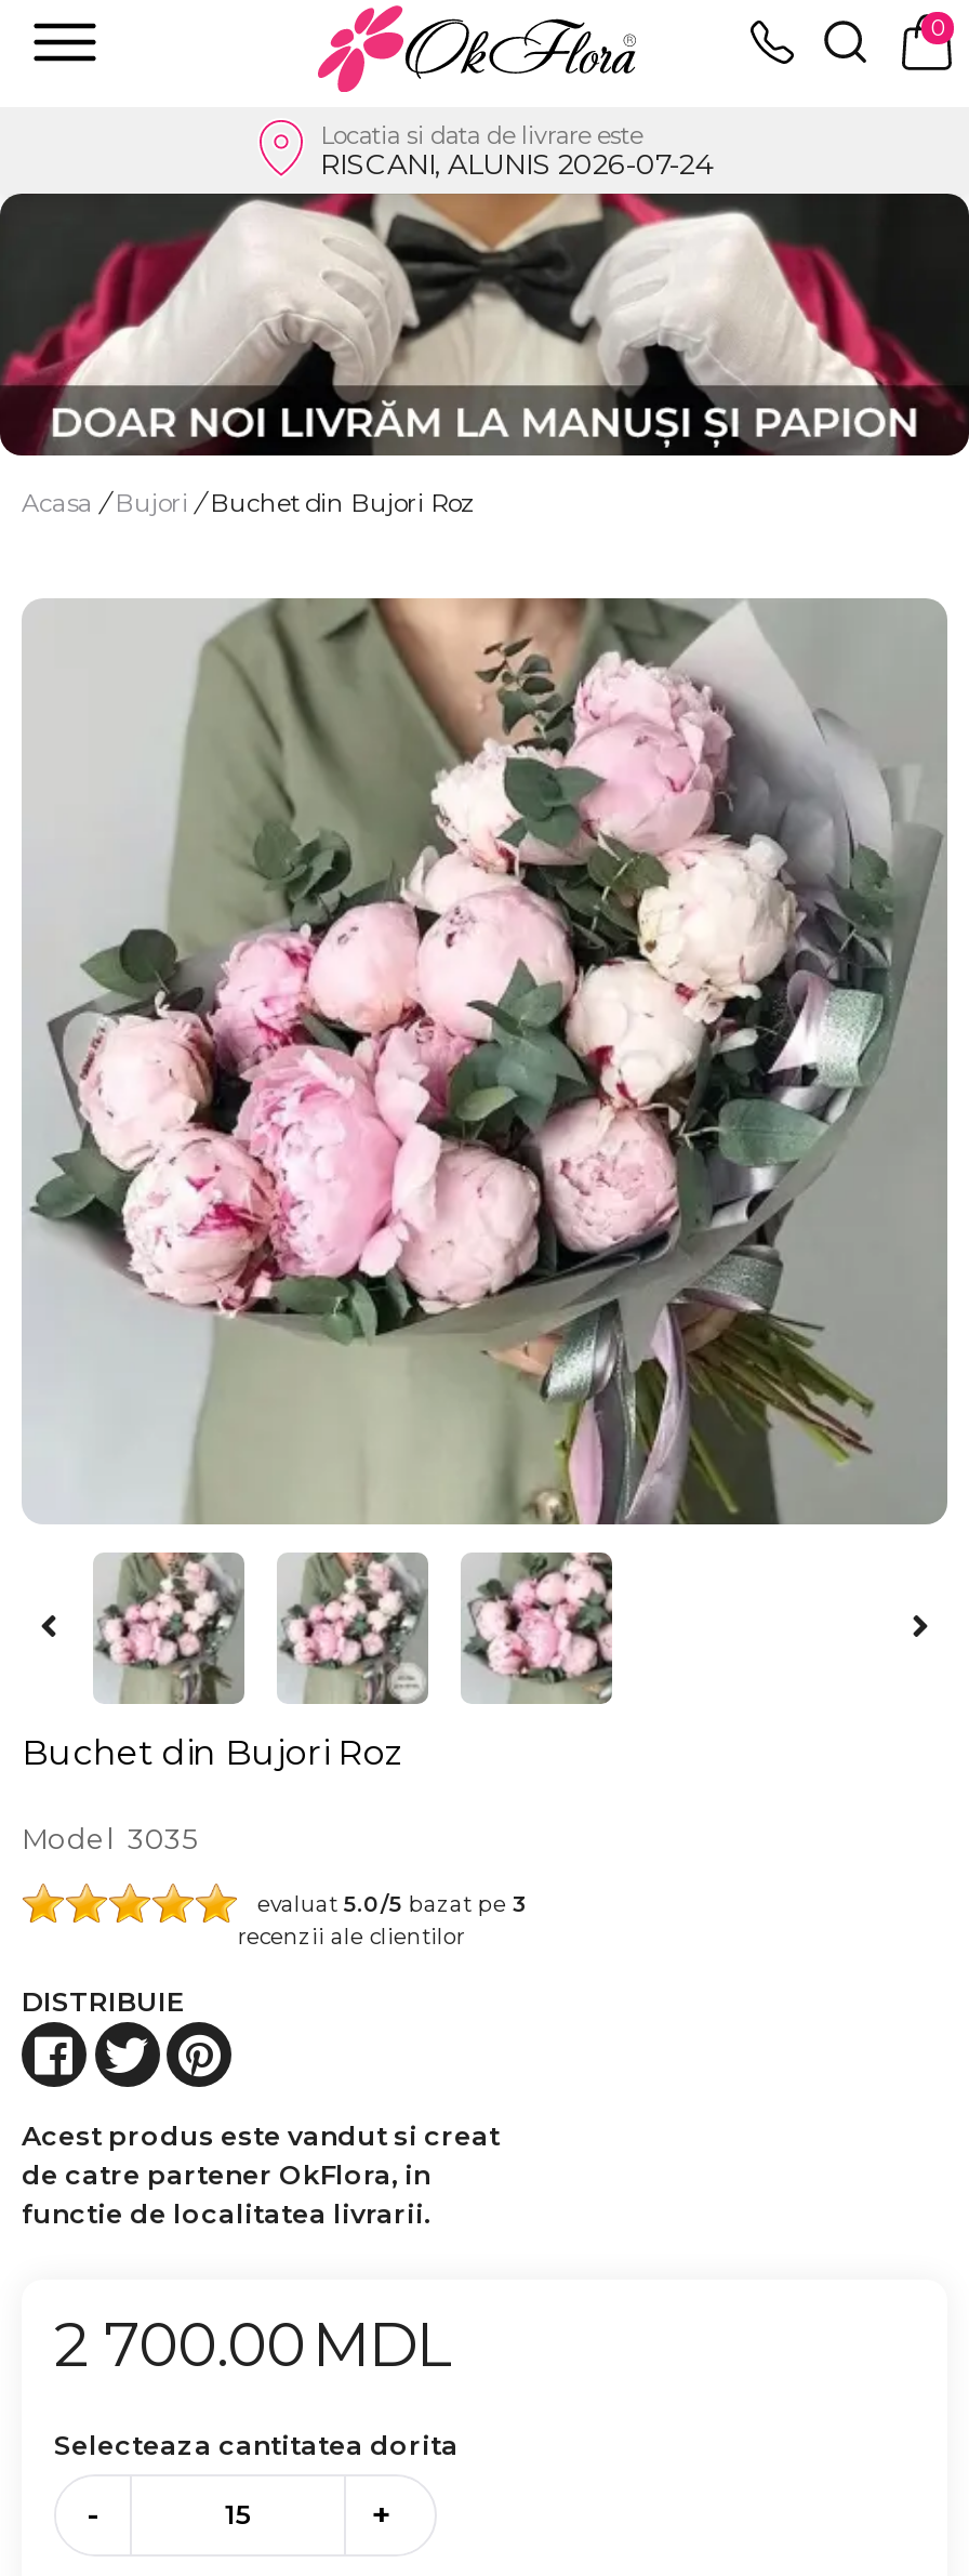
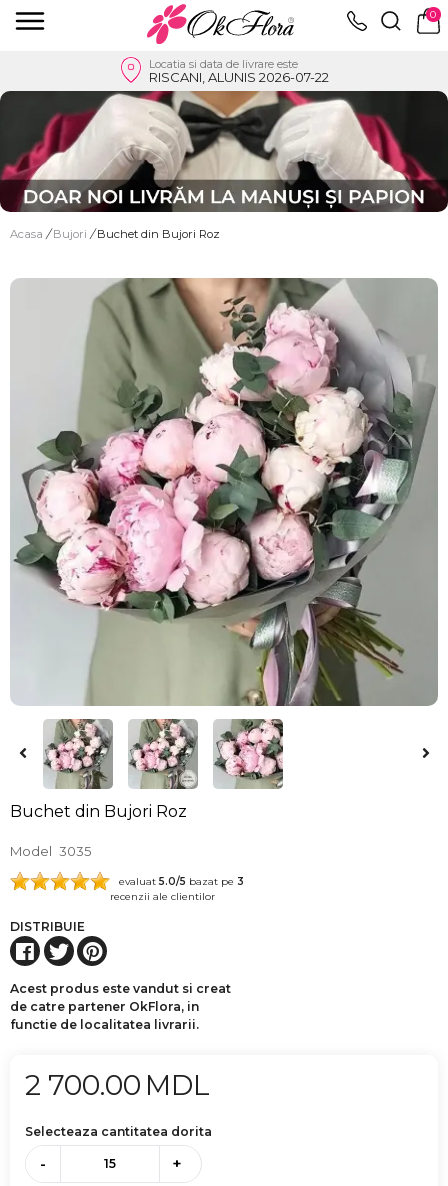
- RISCANI, ALUNIS 2026-07-24
+ RISCANI, ALUNIS 2026-07-22
